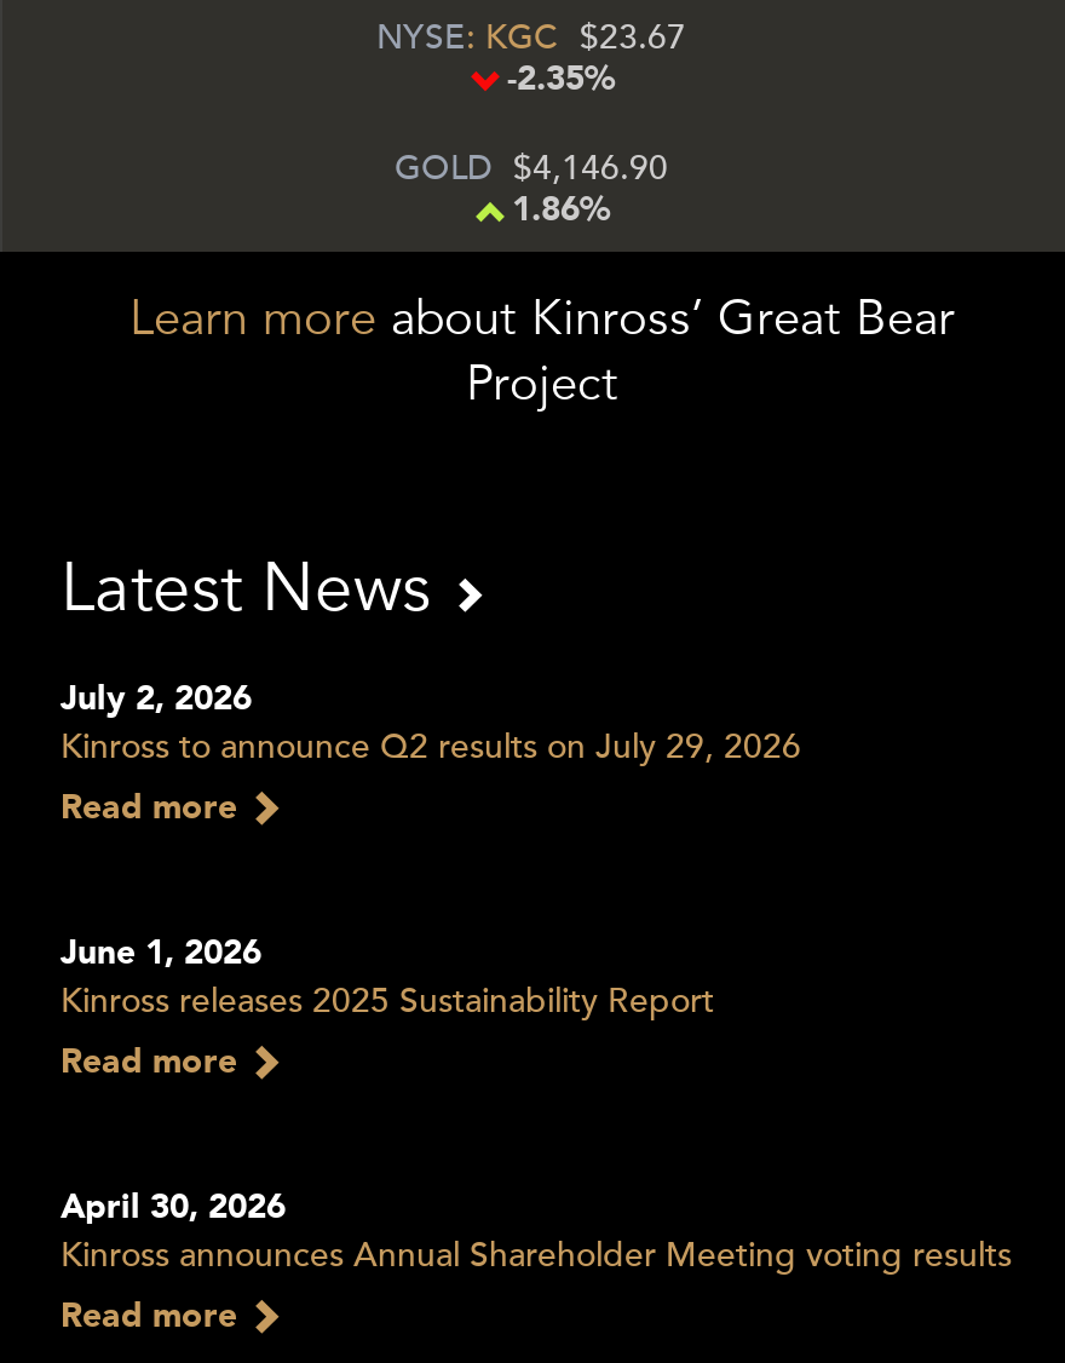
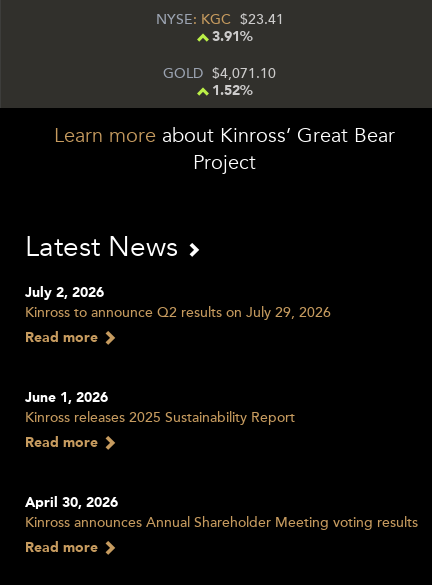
- NYSE: KGC 23.67
+ NYSE: KGC 23.41

- -2.35%
+ 3.91%

- GOLD 4,146.90
+ GOLD 4,071.10

- 1.86%
+ 1.52%
